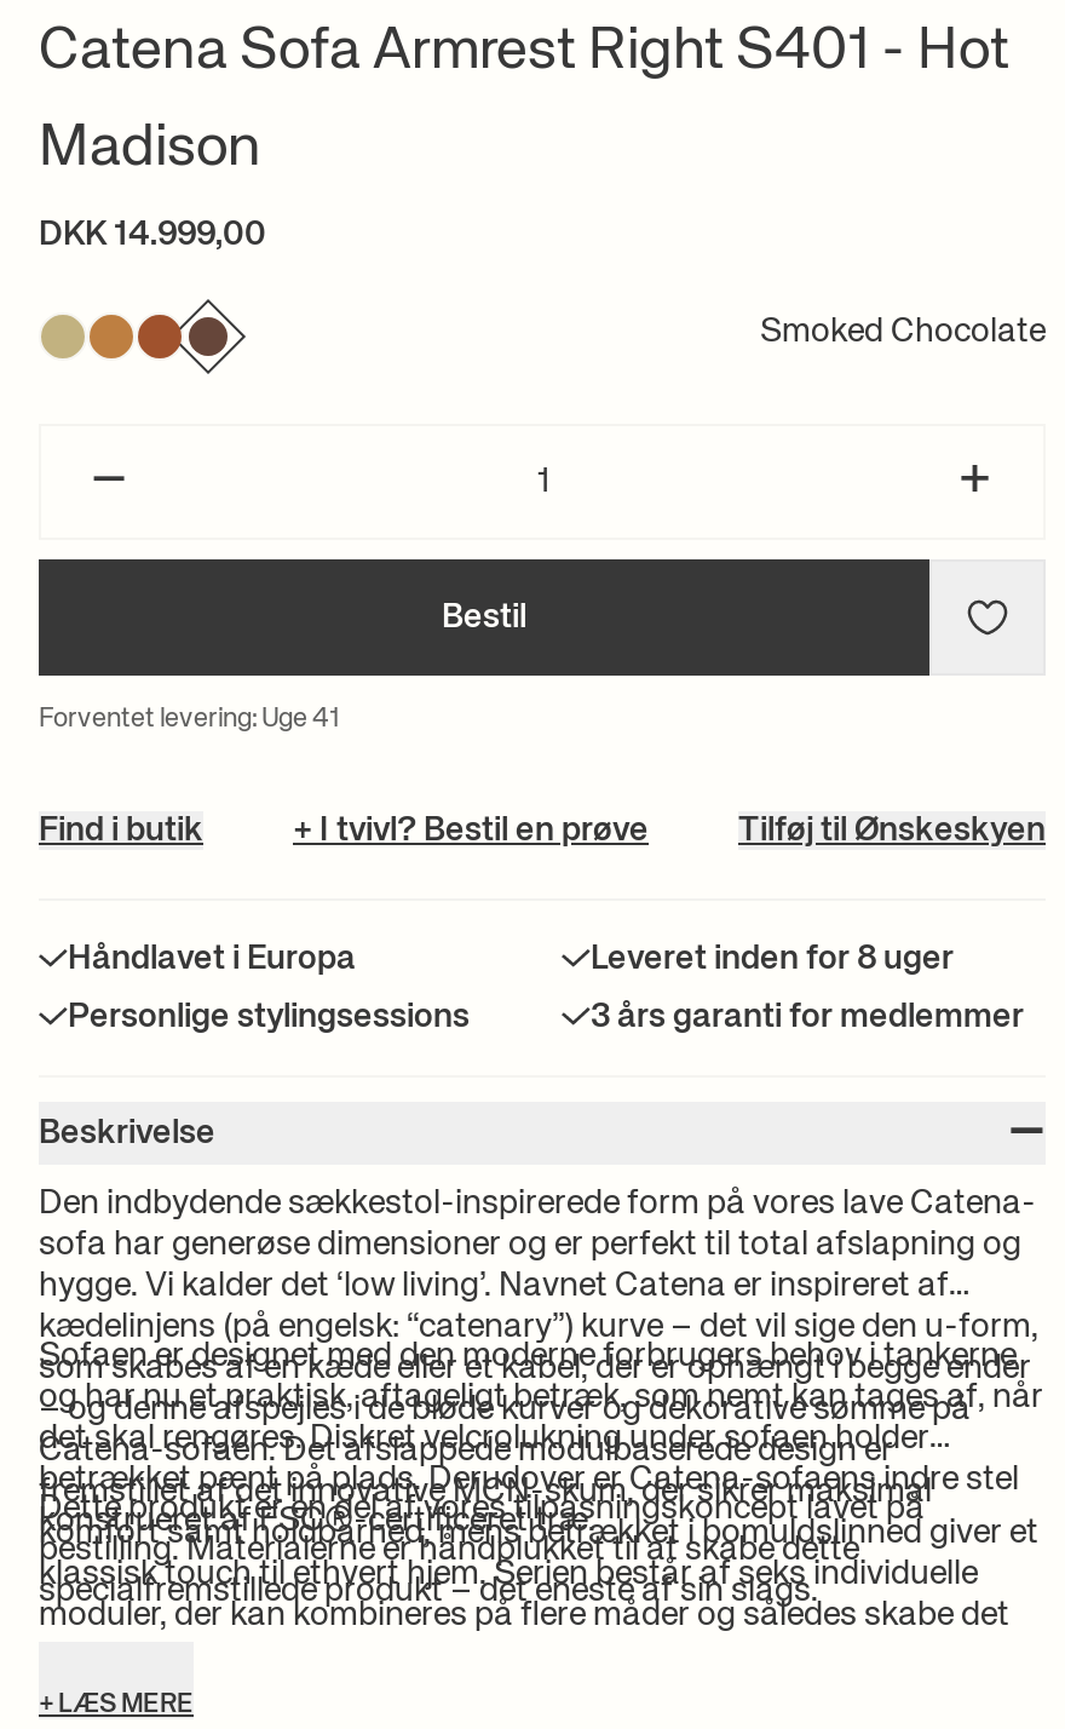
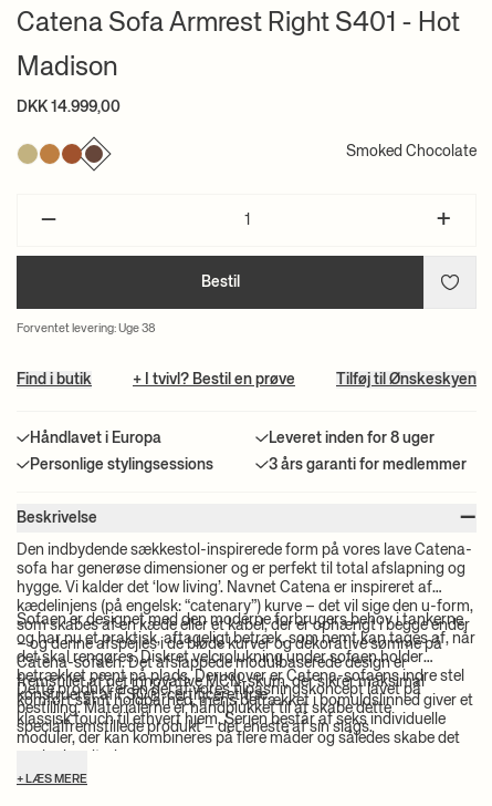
- Forventet levering: Uge 41
+ Forventet levering: Uge 38
